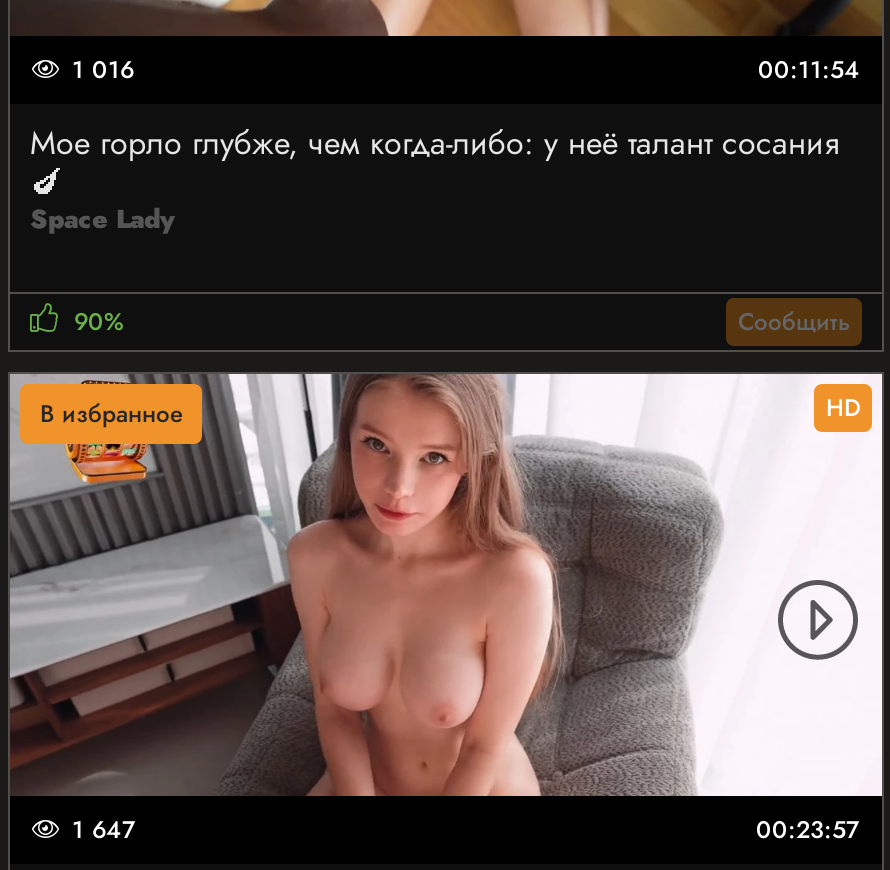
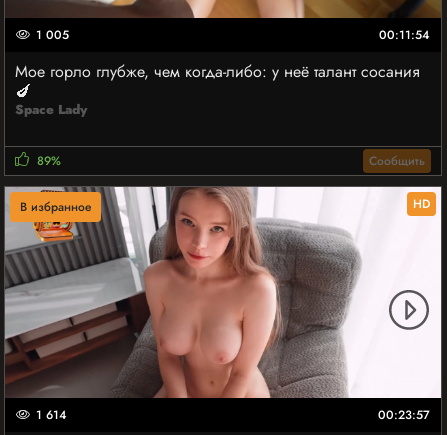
- 1 016
+ 1 005

- 90%
+ 89%

- 1 647
+ 1 614
